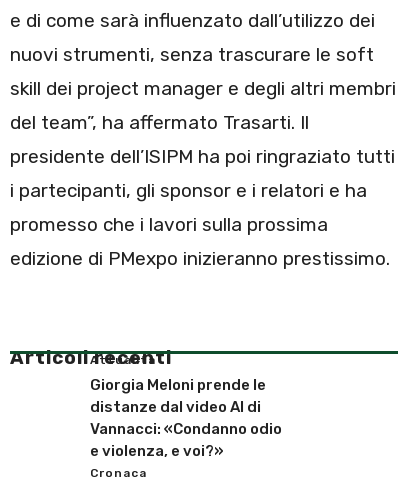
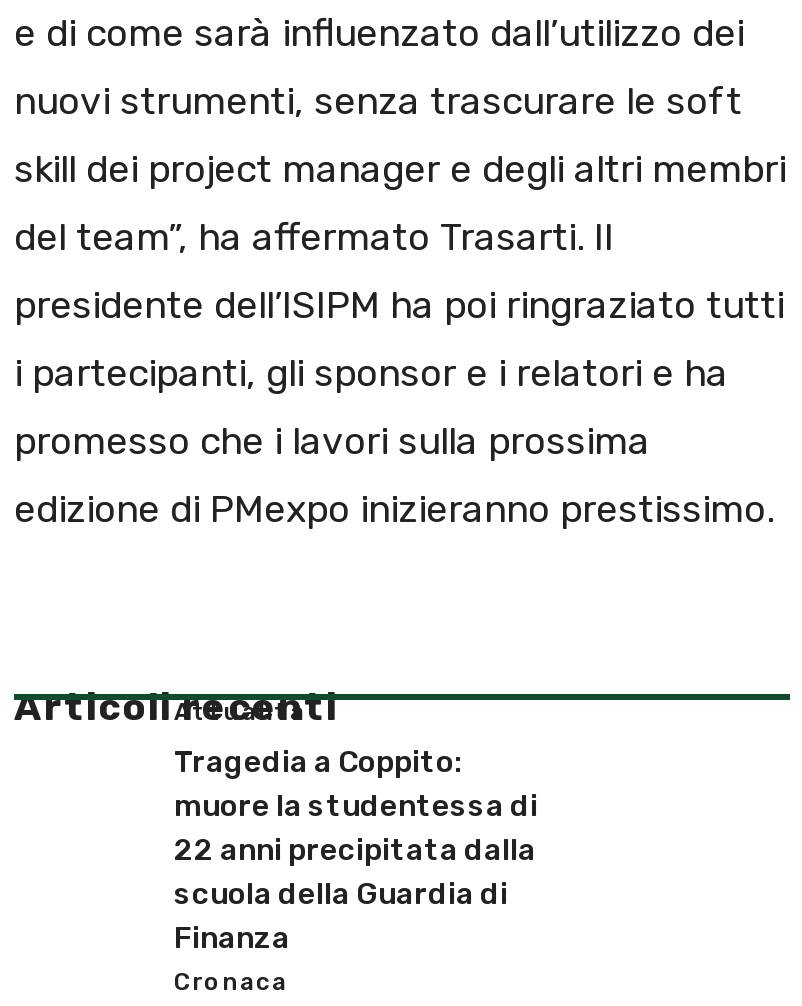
- Giorgia Meloni prende le
- distanze dal video AI di
- Vannacci: «Condanno odio
- e violenza, e voi?»
+ Tragedia a Coppito:
+ muore la studentessa di
+ 22 anni precipitata dalla
+ scuola della Guardia di
+ Finanza
